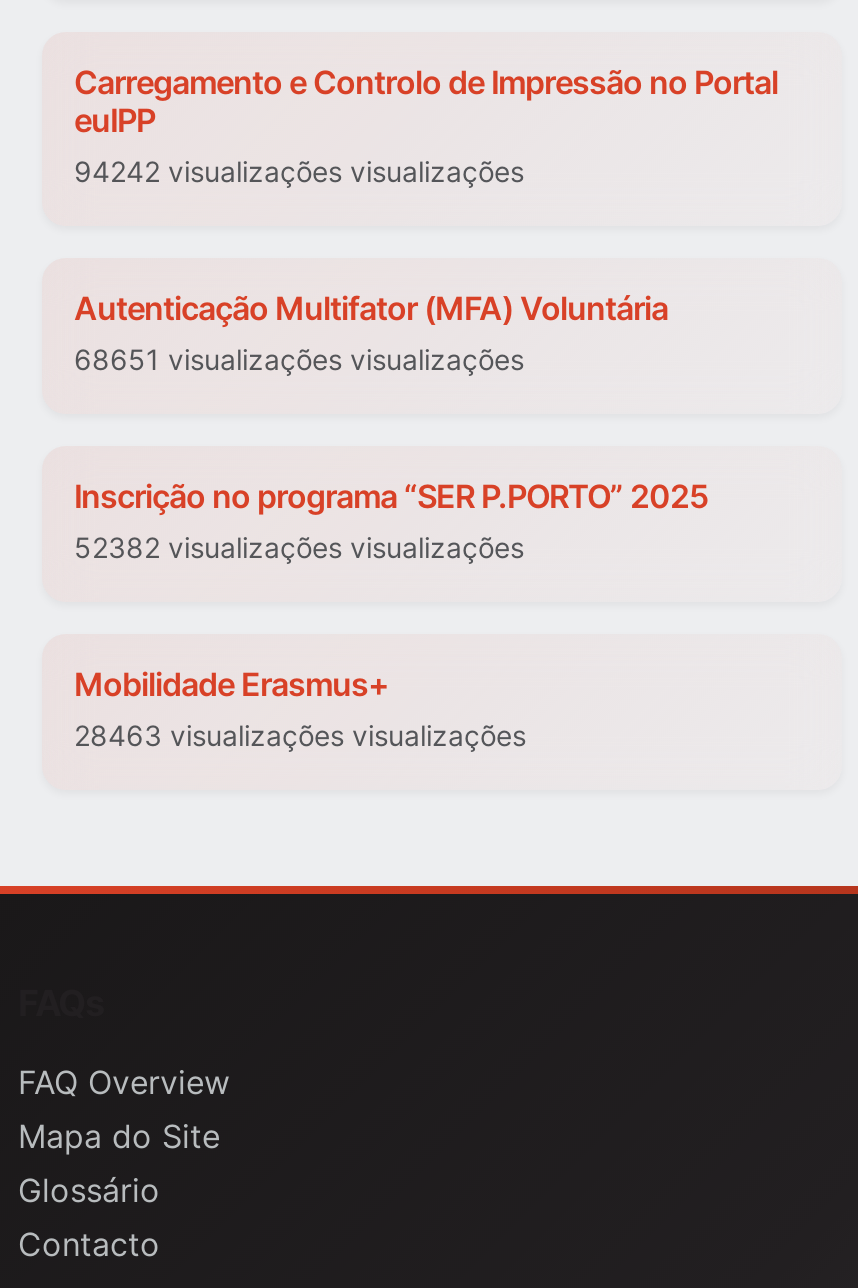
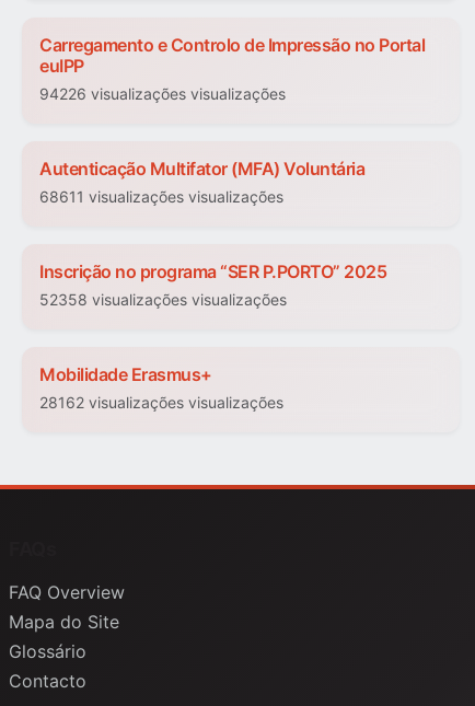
- 94242 visualizações visualizações
+ 94226 visualizações visualizações

- 68651 visualizações visualizações
+ 68611 visualizações visualizações

- 52382 visualizações visualizações
+ 52358 visualizações visualizações

- 28463 visualizações visualizações
+ 28162 visualizações visualizações
